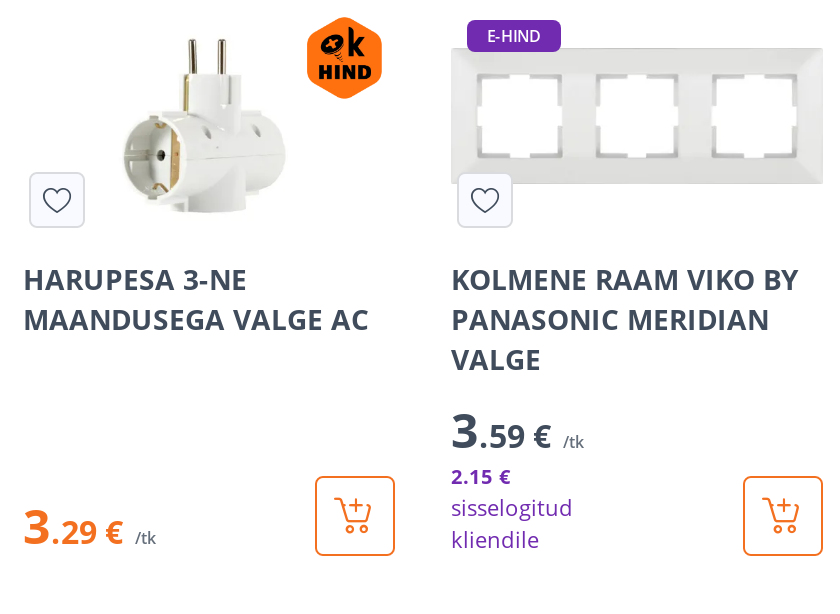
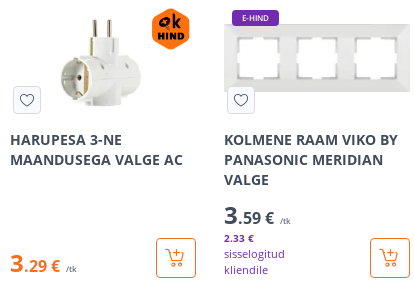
- 2.15 €
+ 2.33 €
